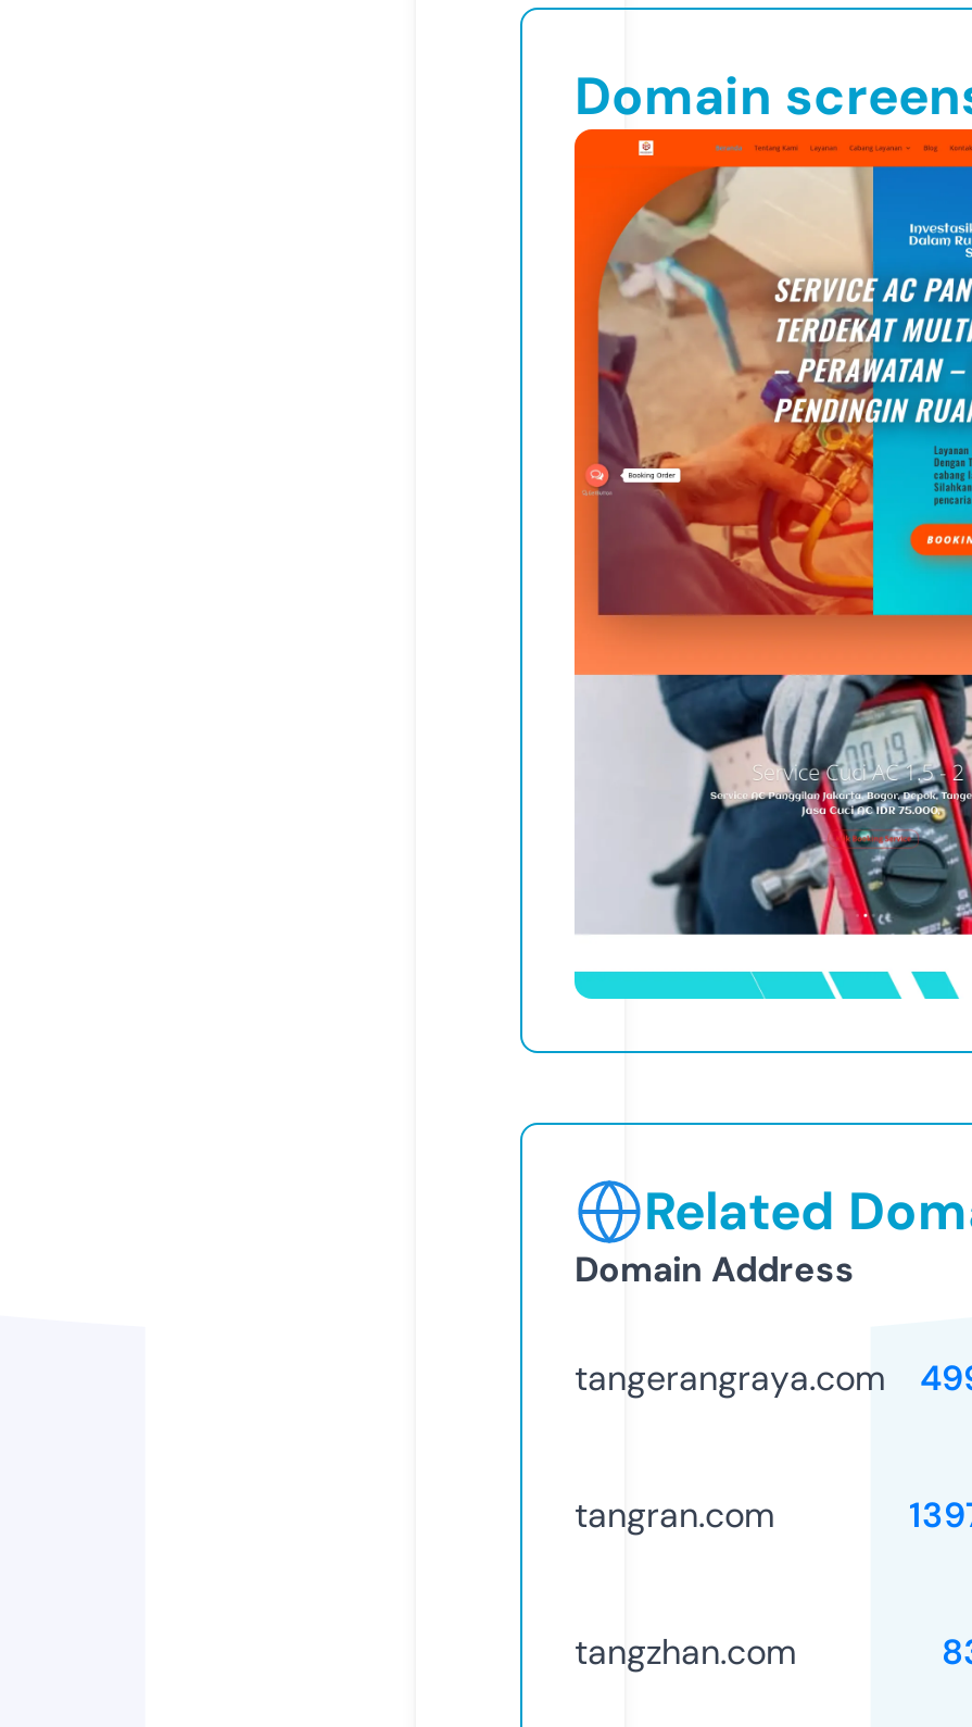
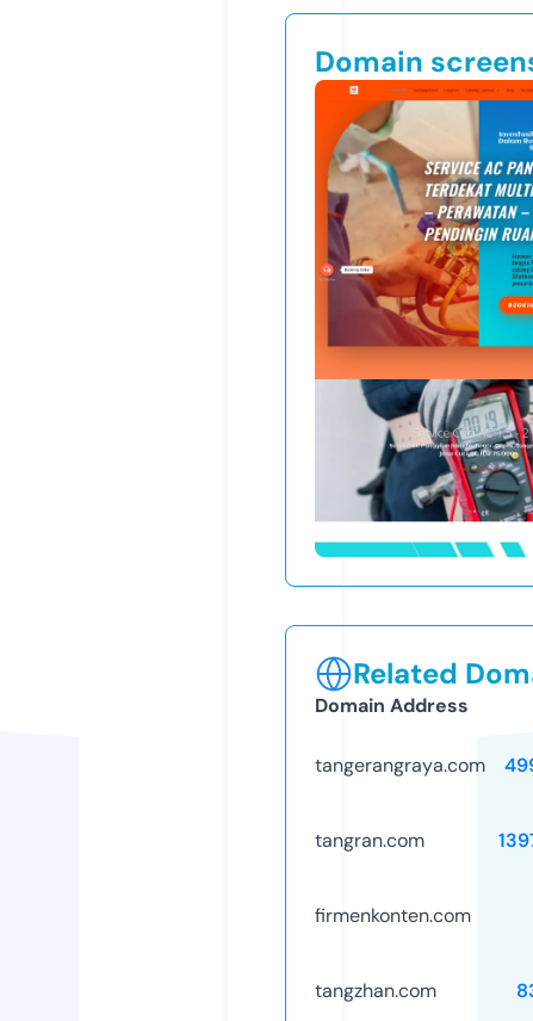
+ firmenkonten.com
